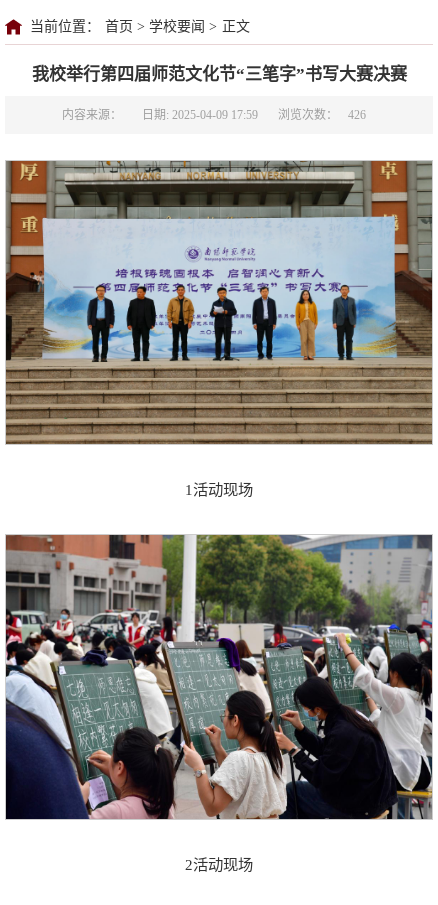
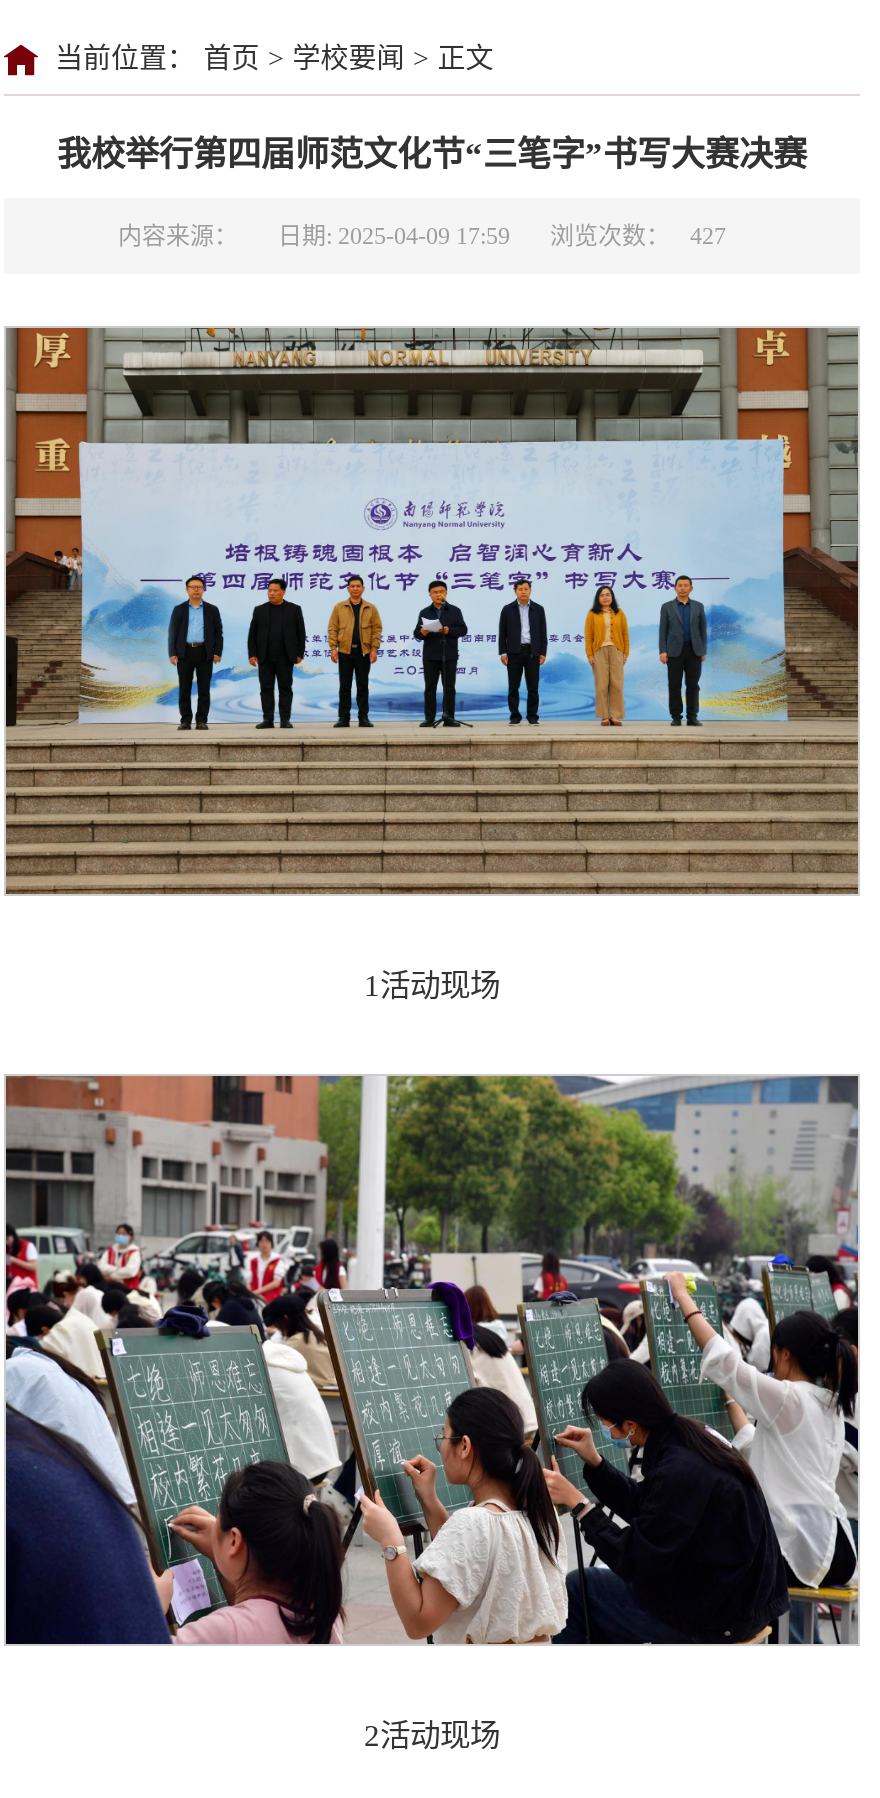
- 内容来源： 日期: 2025-04-09 17:59 浏览次数： 426
+ 内容来源： 日期: 2025-04-09 17:59 浏览次数： 427
